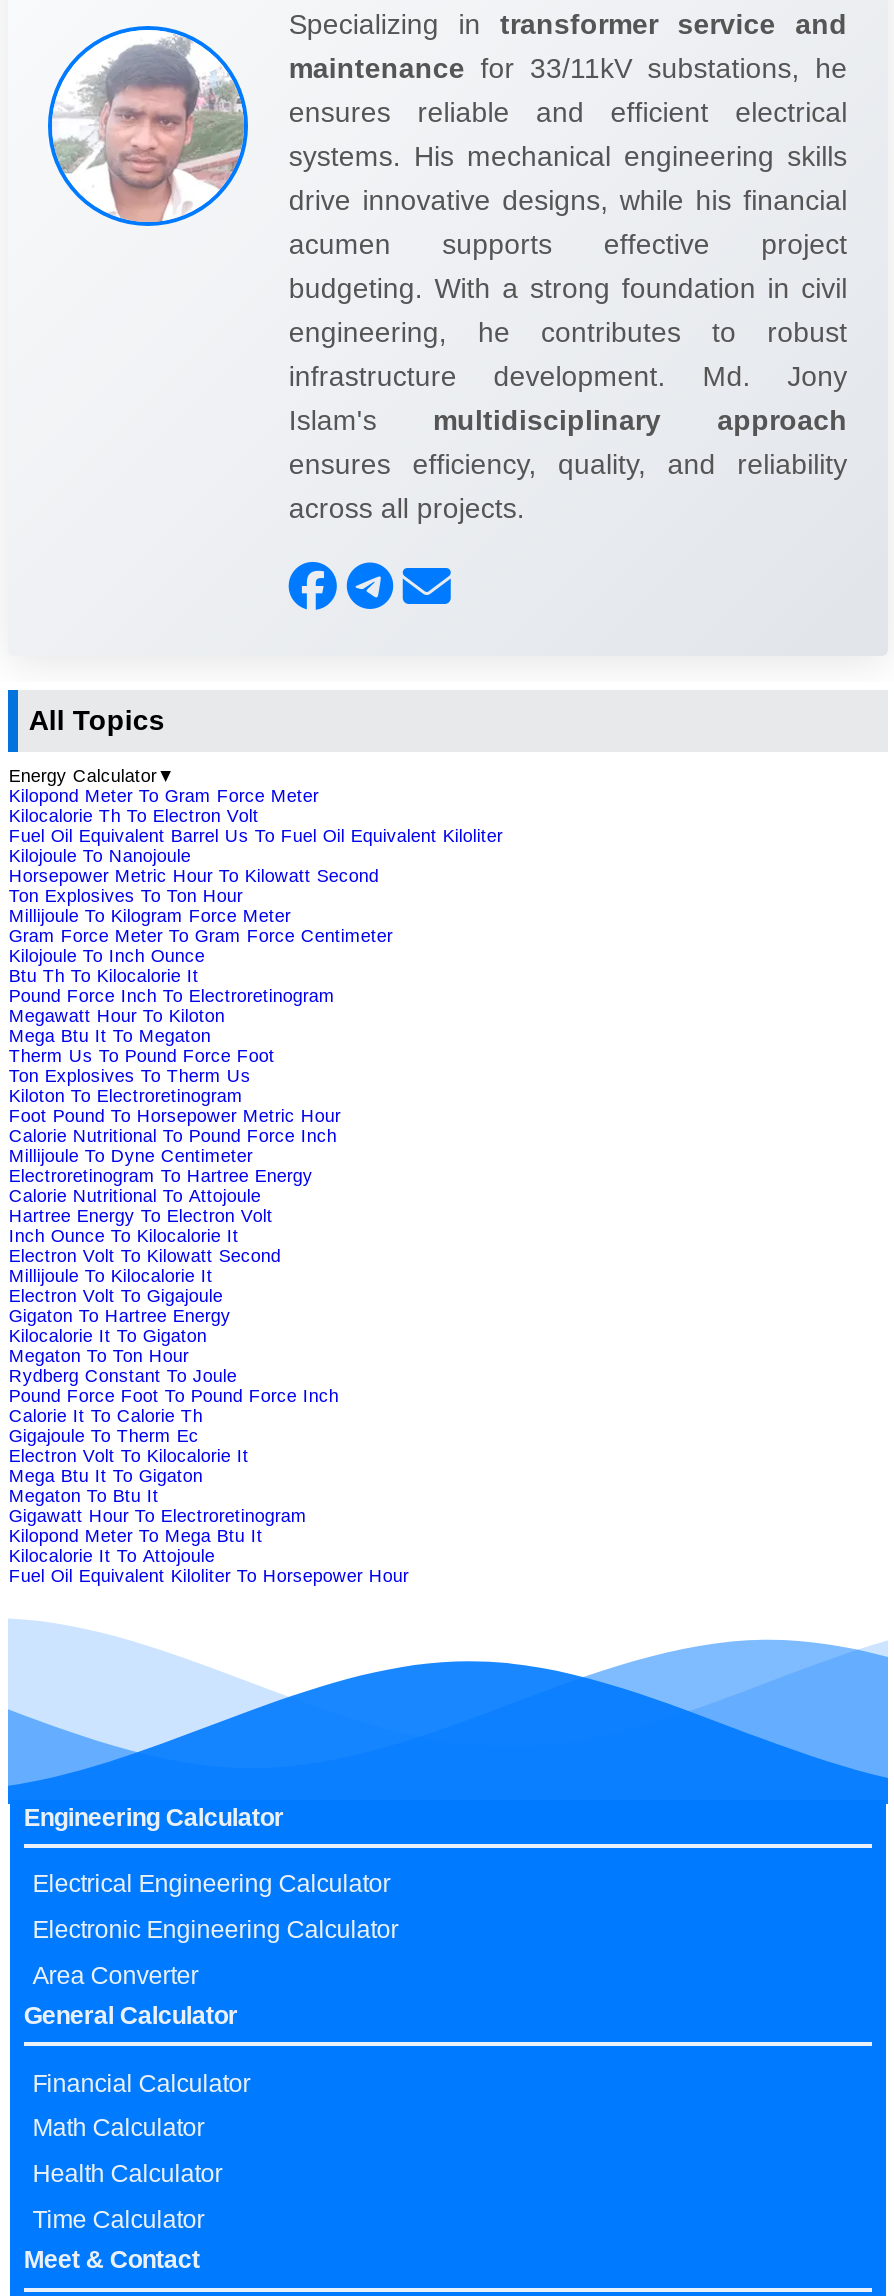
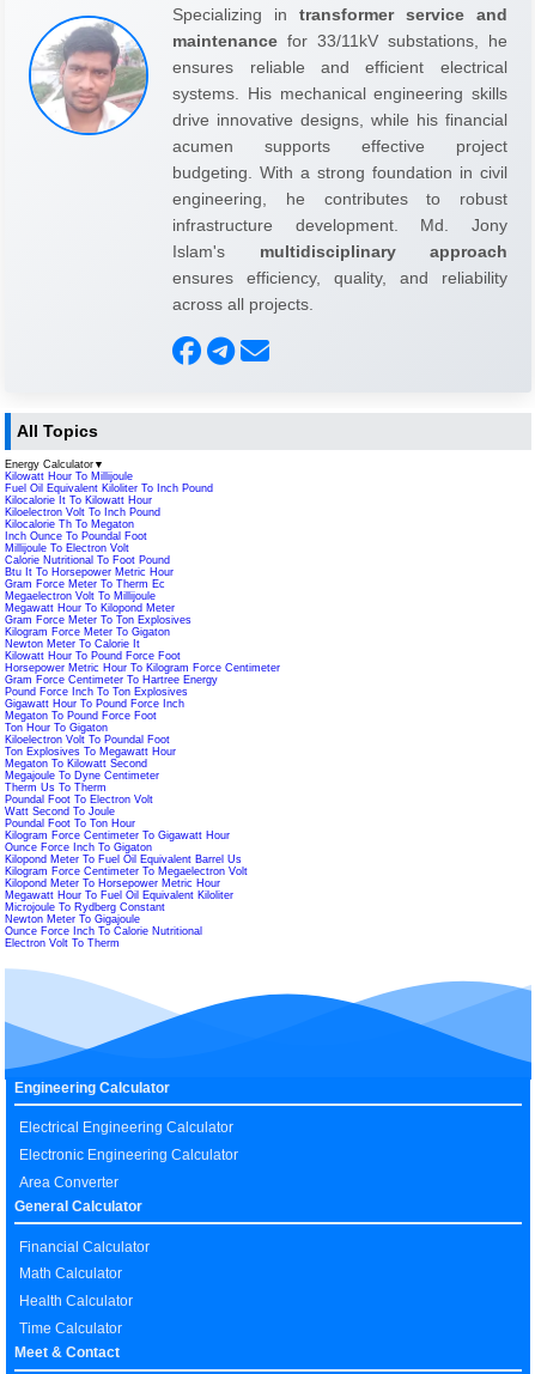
- Kilopond Meter To Gram Force Meter
- Kilocalorie Th To Electron Volt
- Fuel Oil Equivalent Barrel Us To Fuel Oil Equivalent Kiloliter
- Kilojoule To Nanojoule
- Horsepower Metric Hour To Kilowatt Second
- Ton Explosives To Ton Hour
- Millijoule To Kilogram Force Meter
- Gram Force Meter To Gram Force Centimeter
- Kilojoule To Inch Ounce
- Btu Th To Kilocalorie It
- Pound Force Inch To Electroretinogram
- Megawatt Hour To Kiloton
- Mega Btu It To Megaton
- Therm Us To Pound Force Foot
- Ton Explosives To Therm Us
- Kiloton To Electroretinogram
- Foot Pound To Horsepower Metric Hour
- Calorie Nutritional To Pound Force Inch
- Millijoule To Dyne Centimeter
- Electroretinogram To Hartree Energy
- Calorie Nutritional To Attojoule
- Hartree Energy To Electron Volt
- Inch Ounce To Kilocalorie It
- Electron Volt To Kilowatt Second
- Millijoule To Kilocalorie It
- Electron Volt To Gigajoule
- Gigaton To Hartree Energy
- Kilocalorie It To Gigaton
- Megaton To Ton Hour
- Rydberg Constant To Joule
- Pound Force Foot To Pound Force Inch
- Calorie It To Calorie Th
- Gigajoule To Therm Ec
- Electron Volt To Kilocalorie It
- Mega Btu It To Gigaton
- Megaton To Btu It
- Gigawatt Hour To Electroretinogram
- Kilopond Meter To Mega Btu It
- Kilocalorie It To Attojoule
- Fuel Oil Equivalent Kiloliter To Horsepower Hour
+ Kilowatt Hour To Millijoule
+ Fuel Oil Equivalent Kiloliter To Inch Pound
+ Kilocalorie It To Kilowatt Hour
+ Kiloelectron Volt To Inch Pound
+ Kilocalorie Th To Megaton
+ Inch Ounce To Poundal Foot
+ Millijoule To Electron Volt
+ Calorie Nutritional To Foot Pound
+ Btu It To Horsepower Metric Hour
+ Gram Force Meter To Therm Ec
+ Megaelectron Volt To Millijoule
+ Megawatt Hour To Kilopond Meter
+ Gram Force Meter To Ton Explosives
+ Kilogram Force Meter To Gigaton
+ Newton Meter To Calorie It
+ Kilowatt Hour To Pound Force Foot
+ Horsepower Metric Hour To Kilogram Force Centimeter
+ Gram Force Centimeter To Hartree Energy
+ Pound Force Inch To Ton Explosives
+ Gigawatt Hour To Pound Force Inch
+ Megaton To Pound Force Foot
+ Ton Hour To Gigaton
+ Kiloelectron Volt To Poundal Foot
+ Ton Explosives To Megawatt Hour
+ Megaton To Kilowatt Second
+ Megajoule To Dyne Centimeter
+ Therm Us To Therm
+ Poundal Foot To Electron Volt
+ Watt Second To Joule
+ Poundal Foot To Ton Hour
+ Kilogram Force Centimeter To Gigawatt Hour
+ Ounce Force Inch To Gigaton
+ Kilopond Meter To Fuel Oil Equivalent Barrel Us
+ Kilogram Force Centimeter To Megaelectron Volt
+ Kilopond Meter To Horsepower Metric Hour
+ Megawatt Hour To Fuel Oil Equivalent Kiloliter
+ Microjoule To Rydberg Constant
+ Newton Meter To Gigajoule
+ Ounce Force Inch To Calorie Nutritional
+ Electron Volt To Therm
